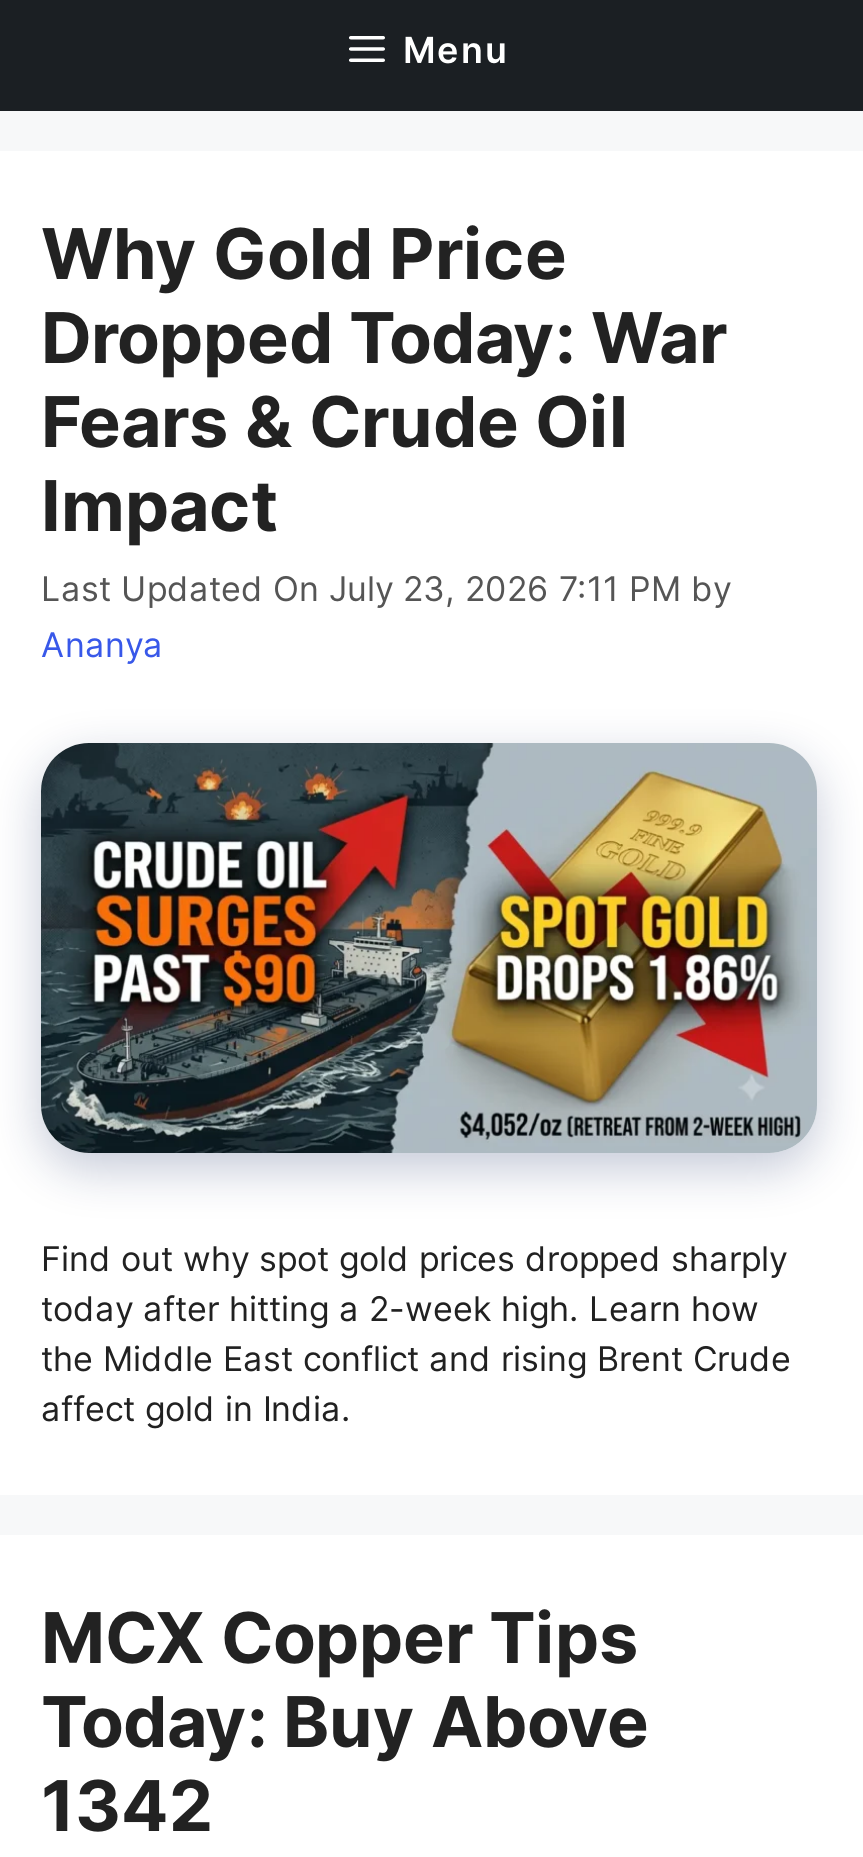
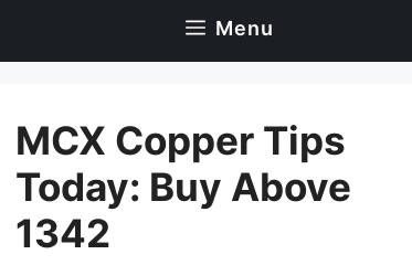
- Why Gold Price
- Dropped Today: War
- Fears & Crude Oil
- Impact
- Last Updated On July 23, 2026 7:11 PM by
- Ananya

- [image]
- Find out why spot gold prices dropped sharply
- today after hitting a 2-week high. Learn how
- the Middle East conflict and rising Brent Crude
- affect gold in India.
